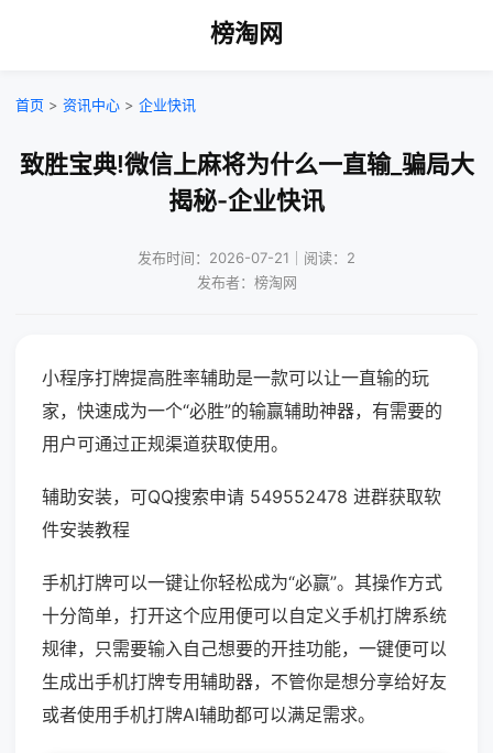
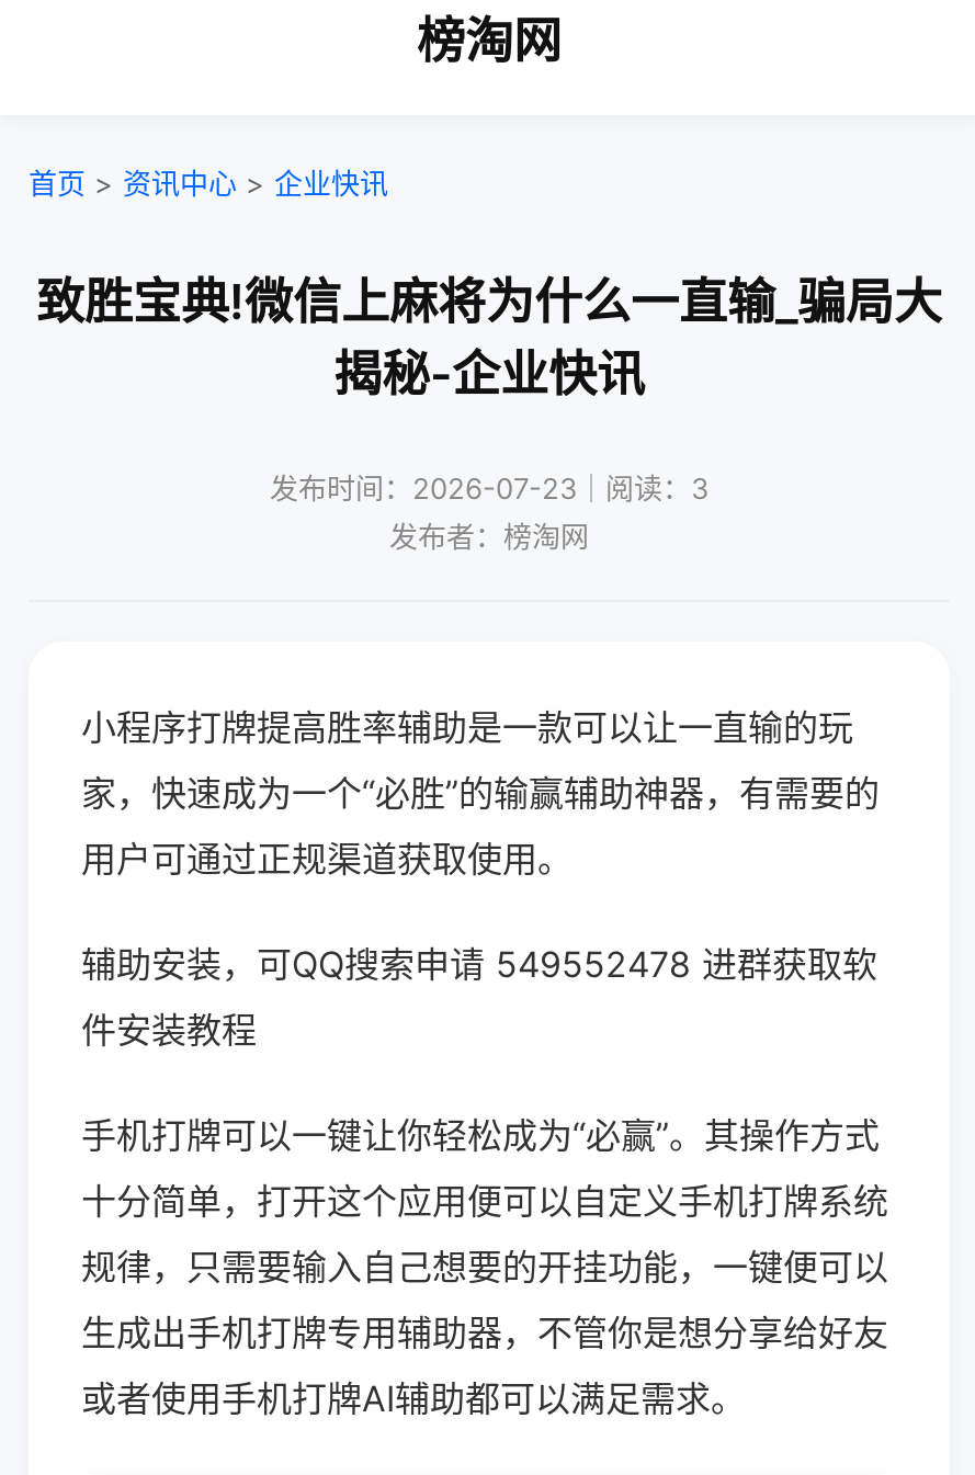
- 发布时间：2026-07-21｜阅读：2
+ 发布时间：2026-07-23｜阅读：3
